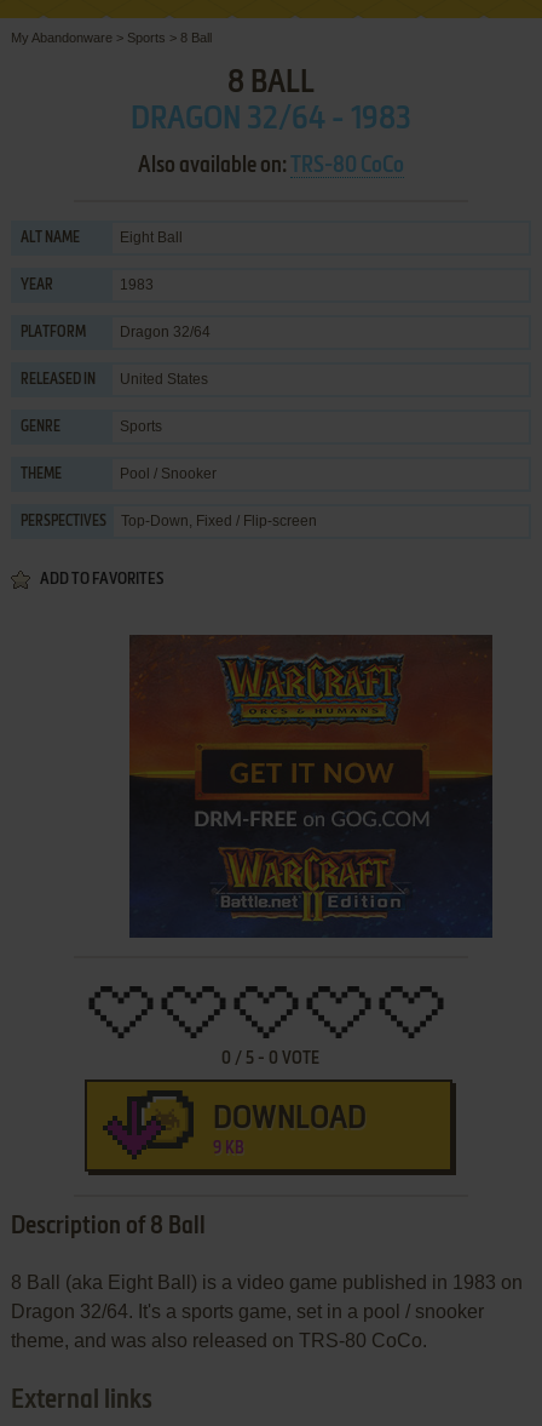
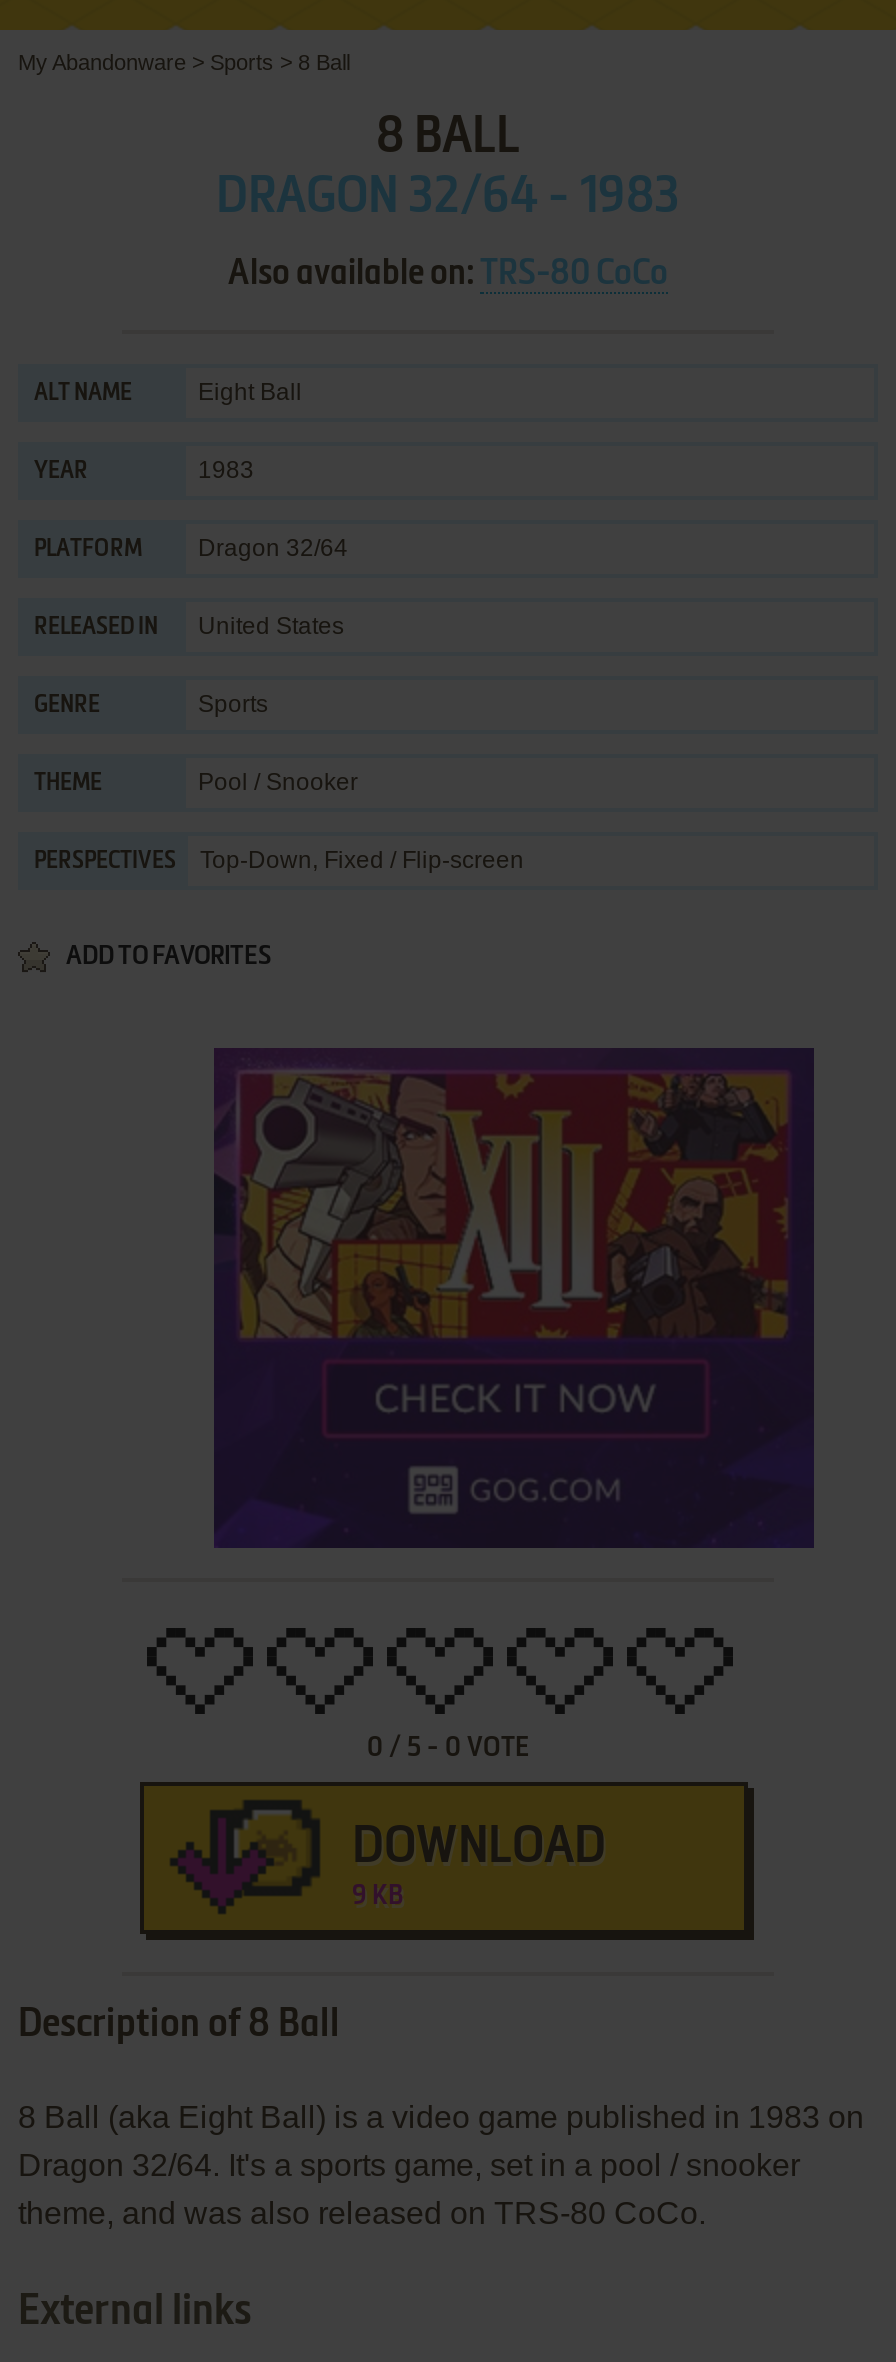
- [image]
+ [image]
